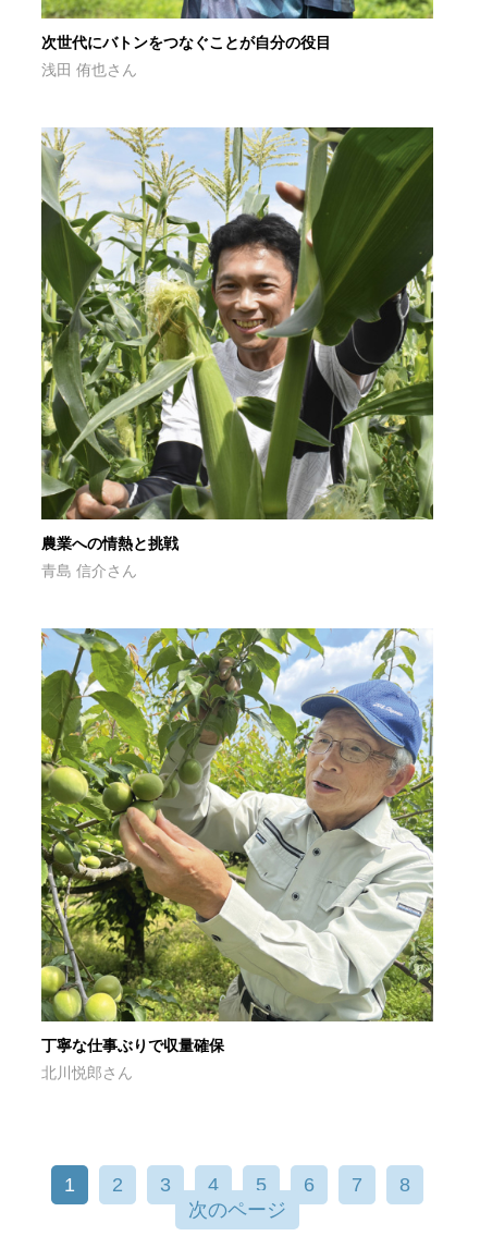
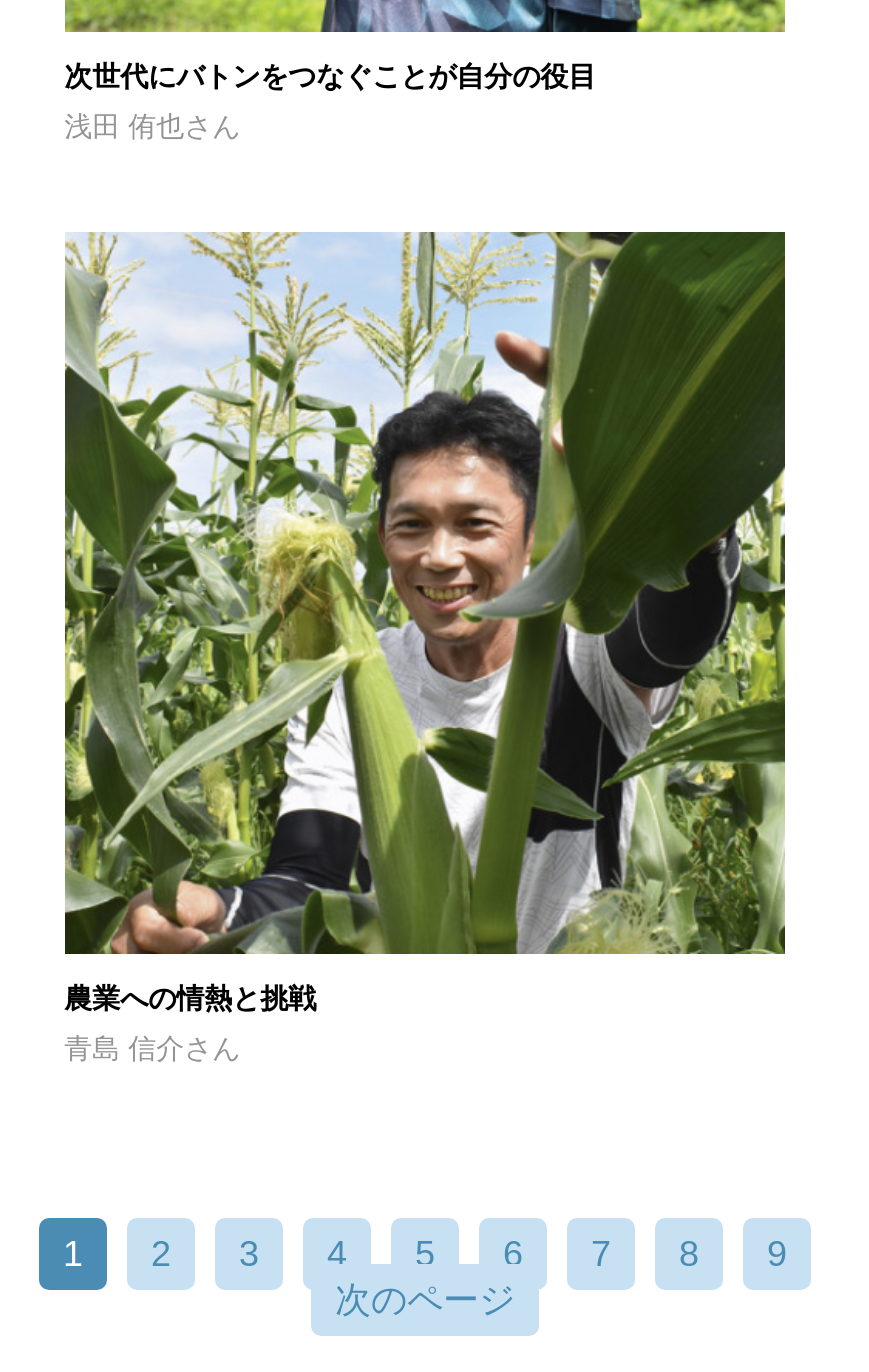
- [image]
- 丁寧な仕事ぶりで収量確保
- 北川悦郎さん

+ 9
